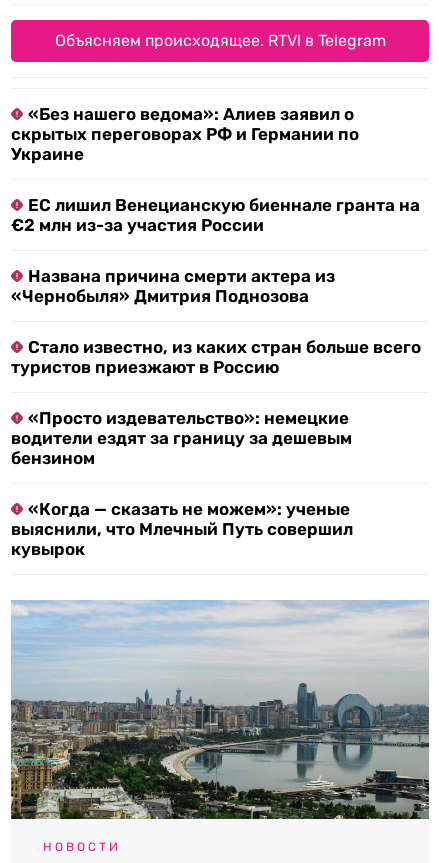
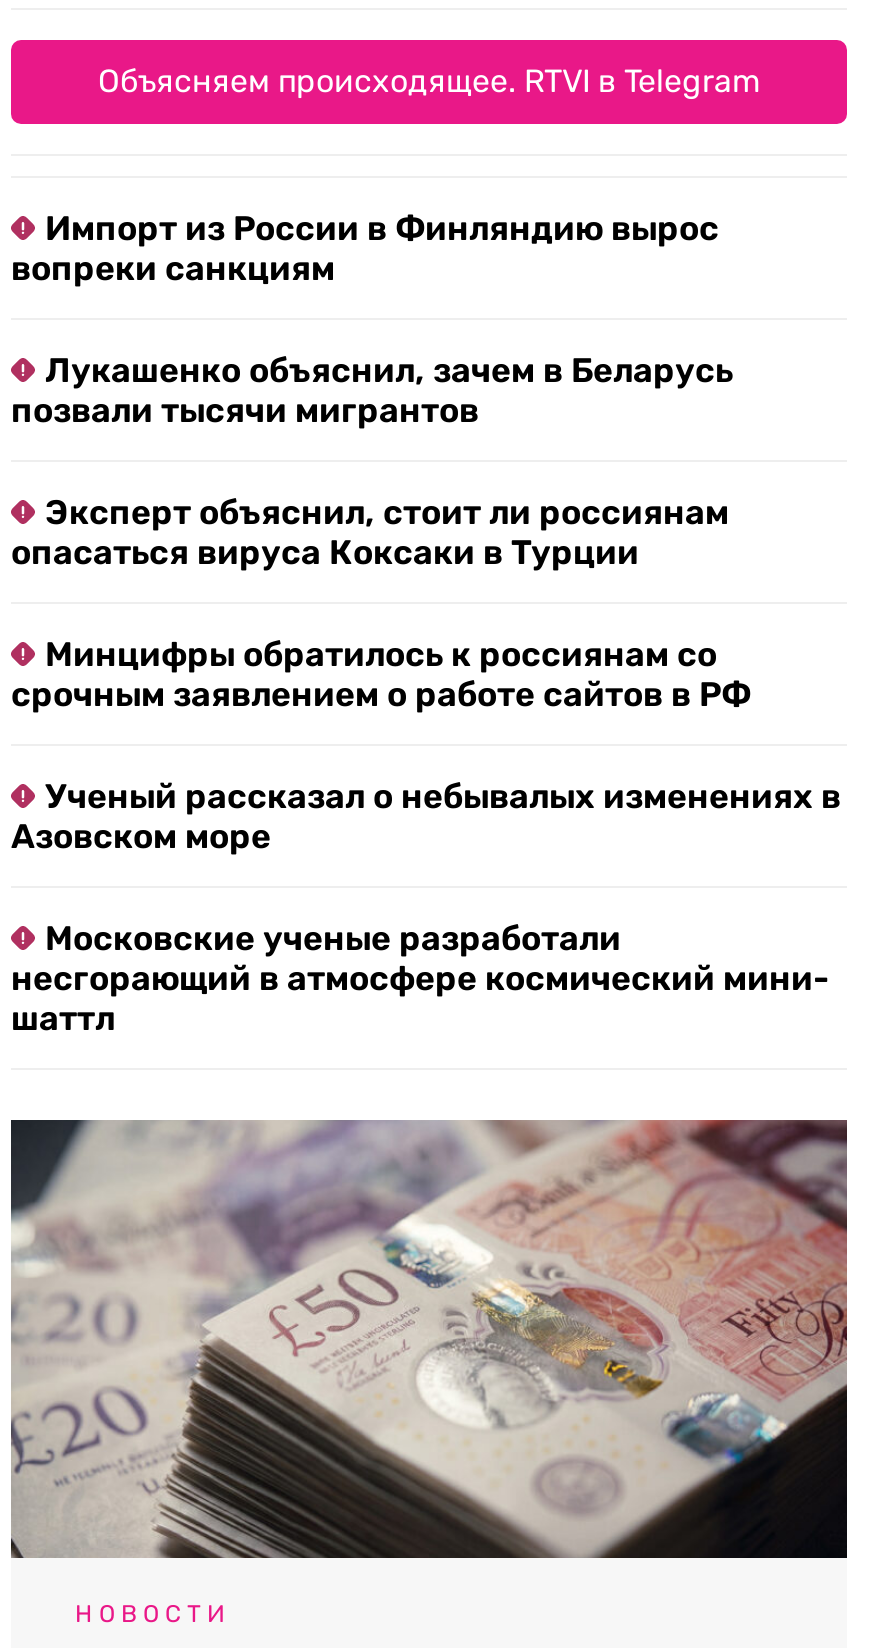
- «Без нашего ведома»: Алиев заявил о
- скрытых переговорах РФ и Германии по
- Украине
+ Импорт из России в Финляндию вырос
+ вопреки санкциям

- ЕС лишил Венецианскую биеннале гранта на
- €2 млн из-за участия России
+ Лукашенко объяснил, зачем в Беларусь
+ позвали тысячи мигрантов

- Названа причина смерти актера из
- «Чернобыля» Дмитрия Поднозова
+ Эксперт объяснил, стоит ли россиянам
+ опасаться вируса Коксаки в Турции

- Стало известно, из каких стран больше всего
- туристов приезжают в Россию
+ Минцифры обратилось к россиянам со
+ срочным заявлением о работе сайтов в РФ

- «Просто издевательство»: немецкие
- водители ездят за границу за дешевым
- бензином
+ Ученый рассказал о небывалых изменениях в
+ Азовском море

- «Когда — сказать не можем»: ученые
- выяснили, что Млечный Путь совершил
- кувырок
+ Московские ученые разработали
+ несгорающий в атмосфере космический мини-
+ шаттл

- [image]
+ [image]
